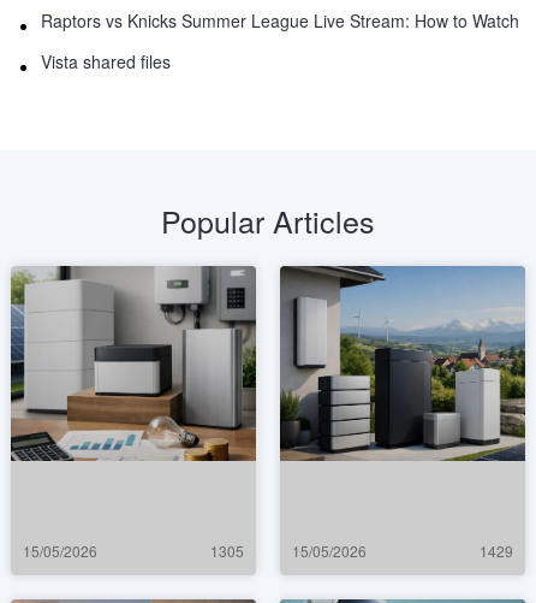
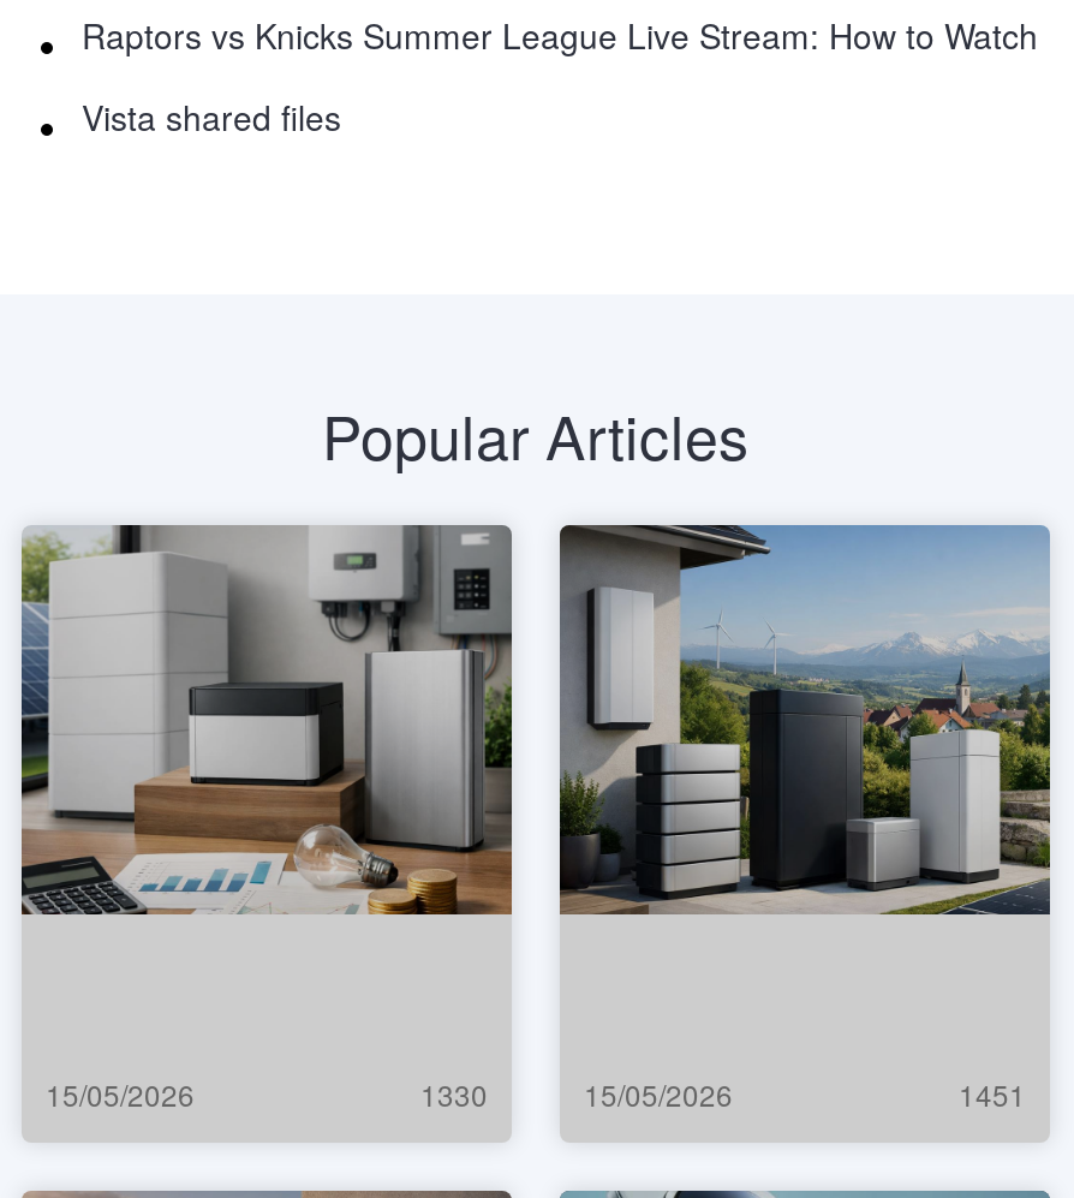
- 1305
+ 1330

- 1429
+ 1451
